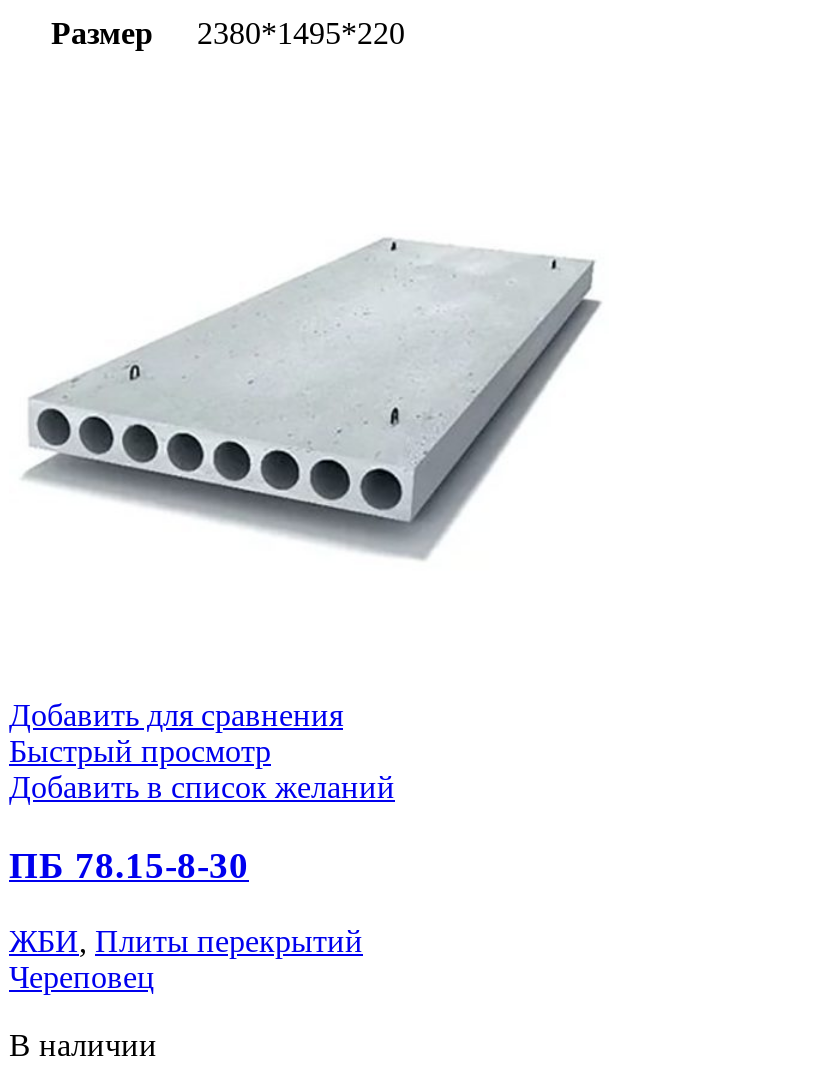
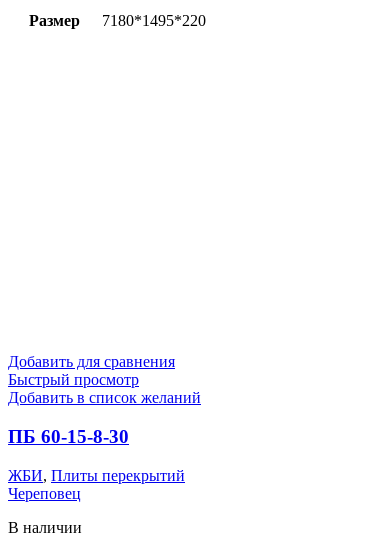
- Размер 2380*1495*220
+ Размер 7180*1495*220

- [image]

- ПБ 78.15-8-30
+ ПБ 60-15-8-30
